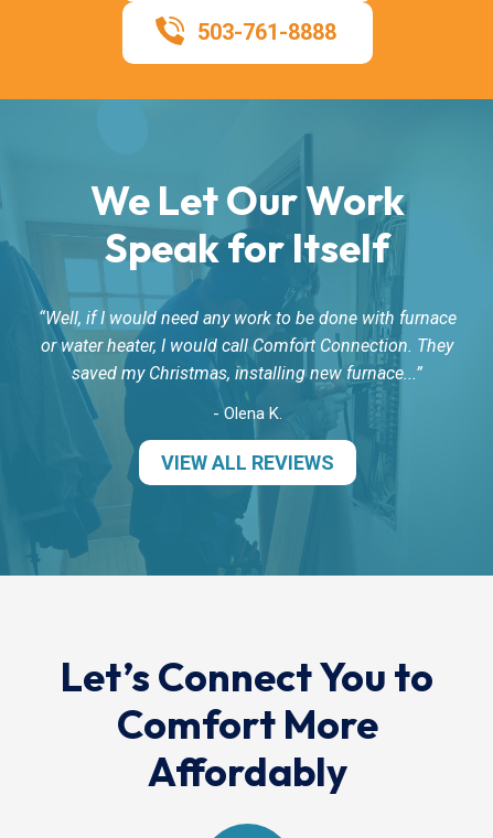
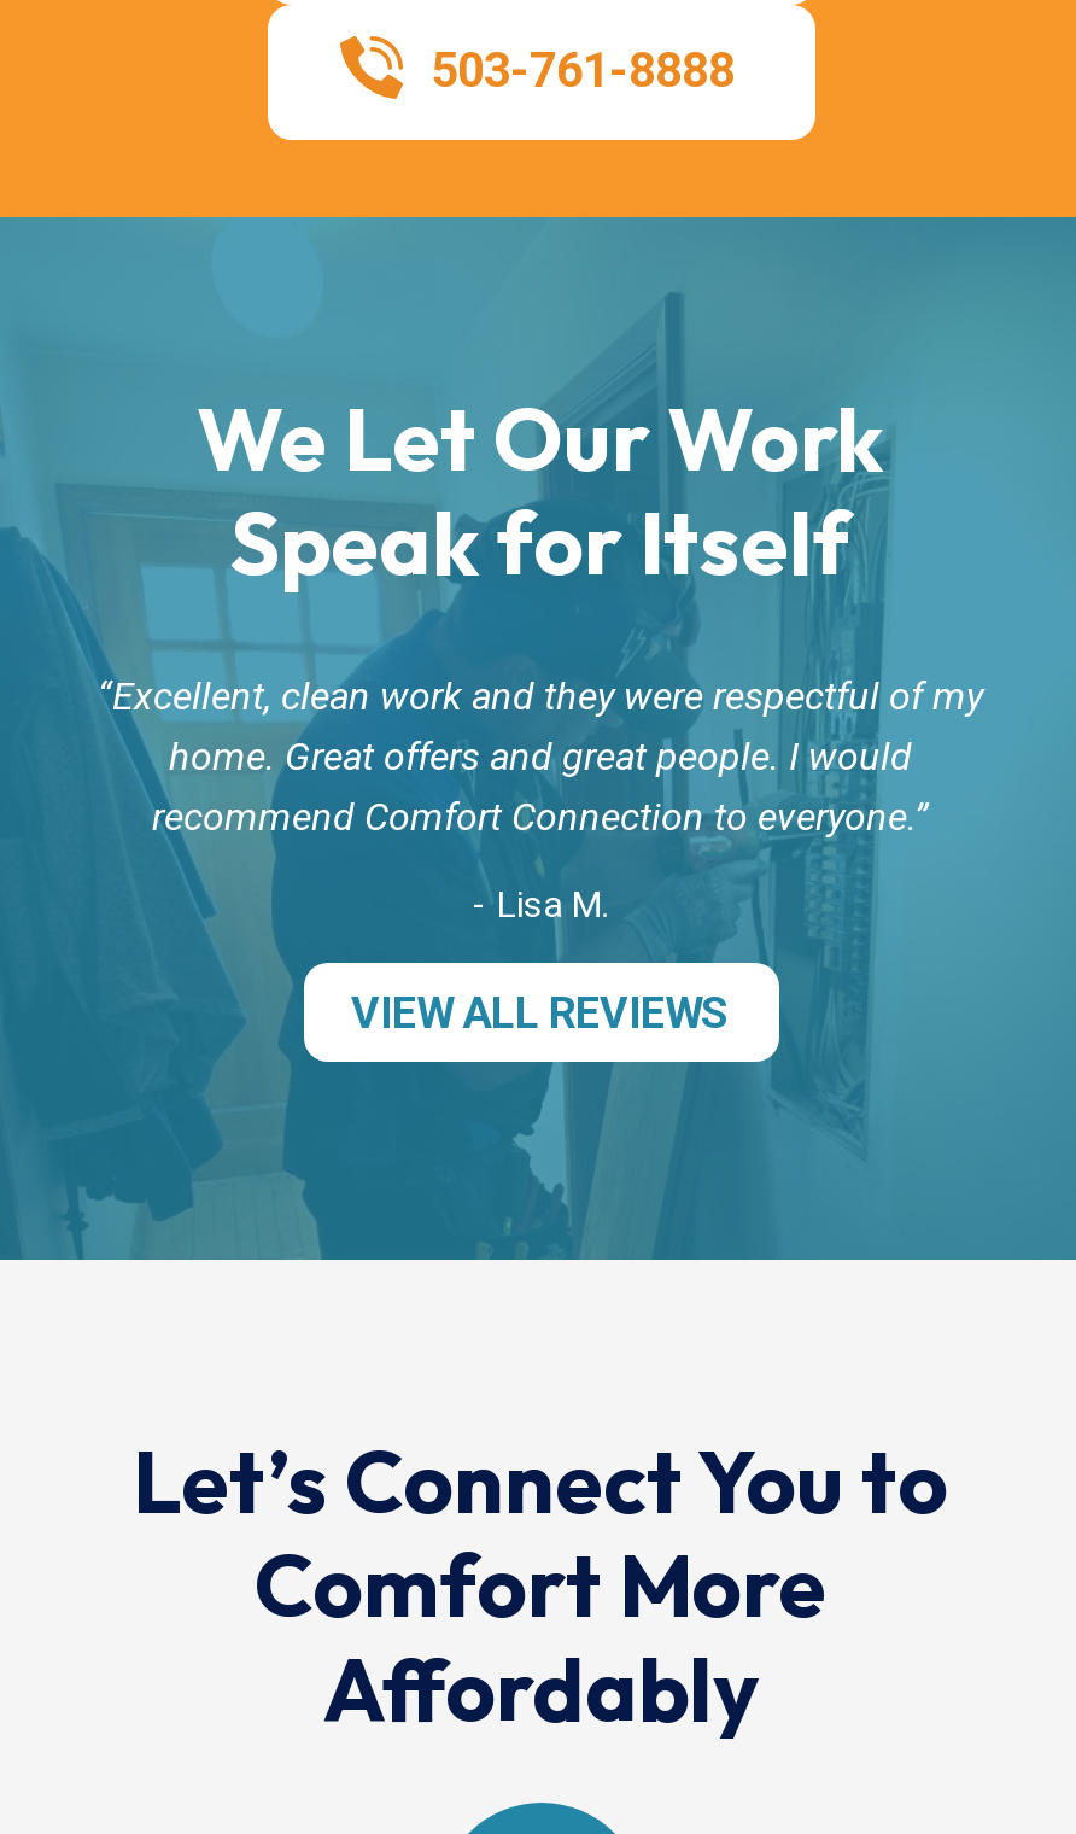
- Well, if I would need any work to be done with furnace
- or water heater, I would call Comfort Connection. They
- saved my Christmas, installing new furnace...
+ Excellent, clean work and they were respectful of my
+ home. Great offers and great people. I would
+ recommend Comfort Connection to everyone.

- - Olena K.
+ - Lisa M.
